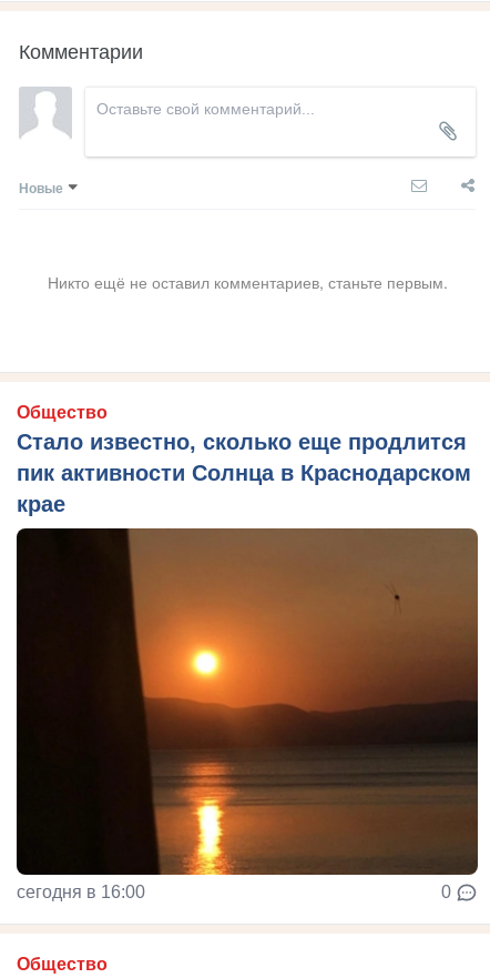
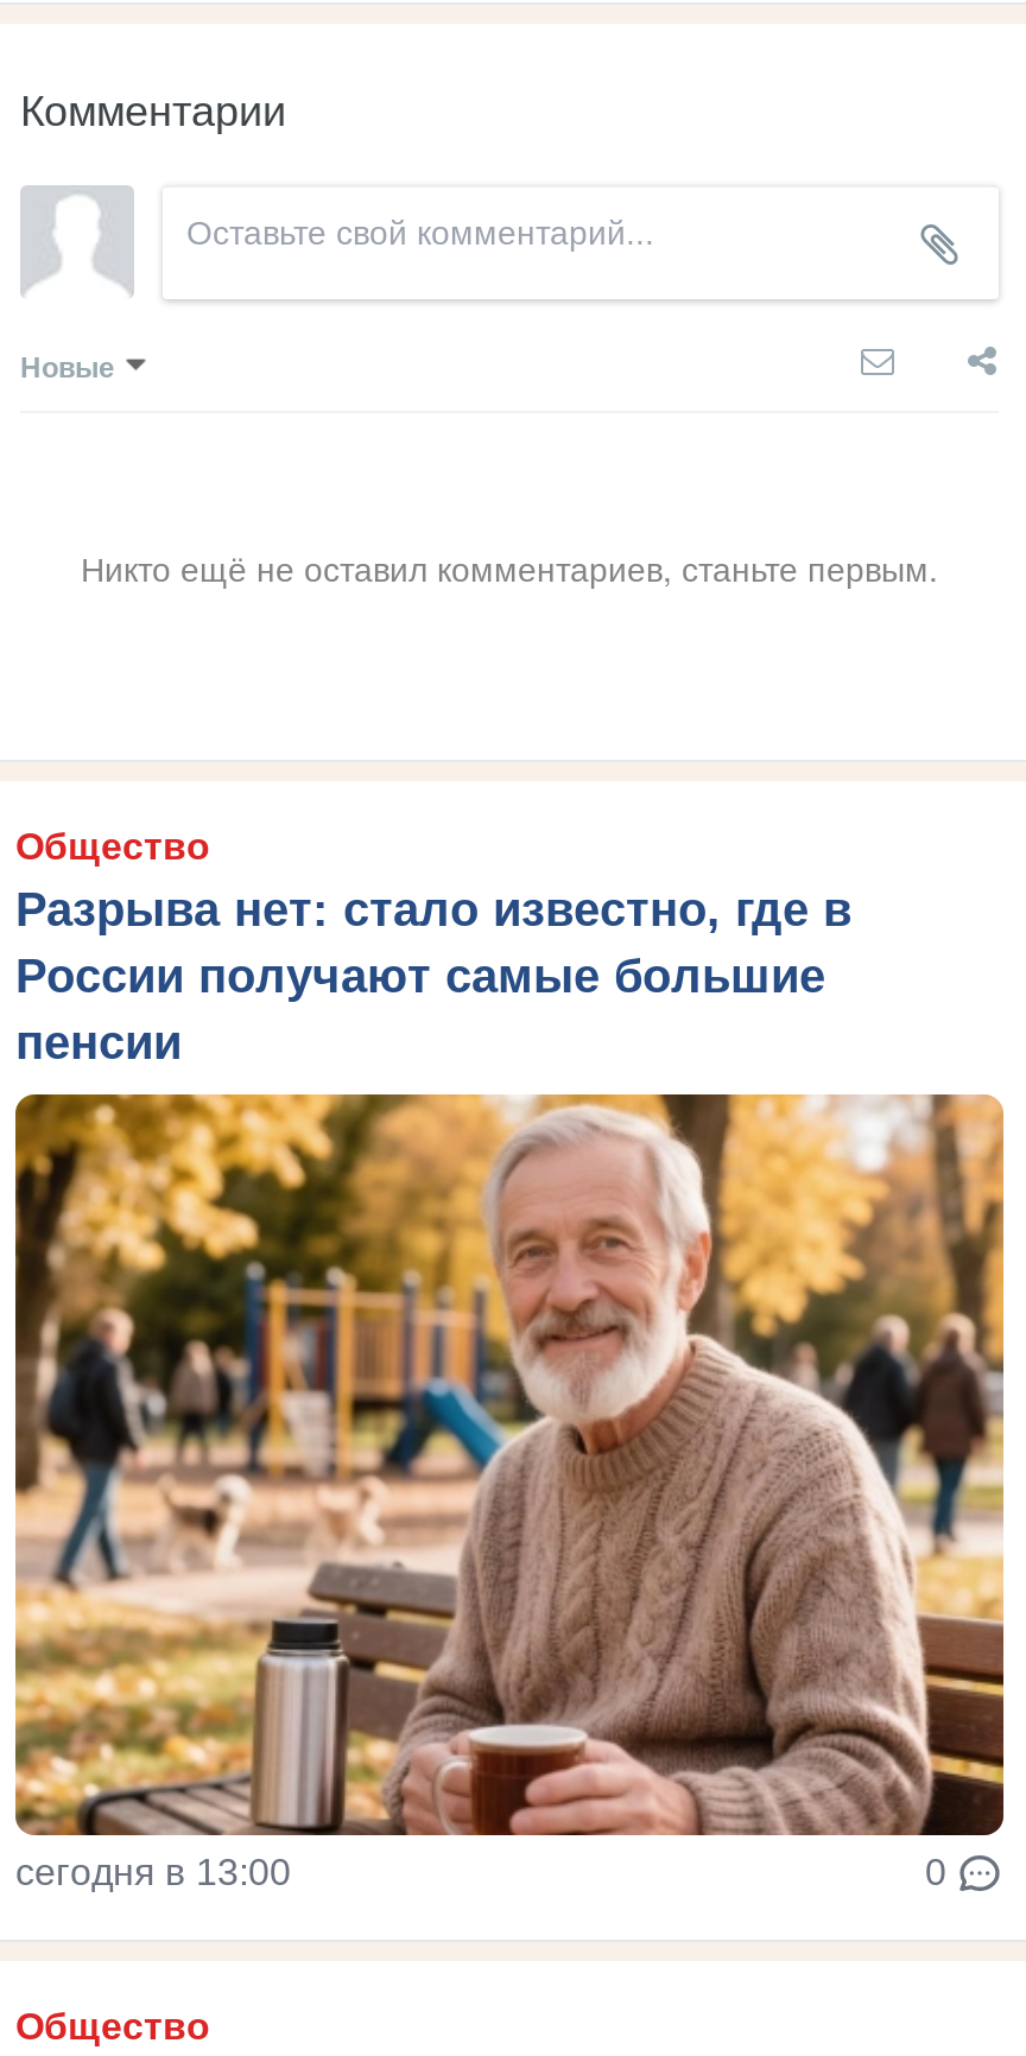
- Стало известно, сколько еще продлится
- пик активности Солнца в Краснодарском
- крае
+ Разрыва нет: стало известно, где в
+ России получают самые большие
+ пенсии

- [image]
- сегодня в 16:00
+ [image]
+ сегодня в 13:00
